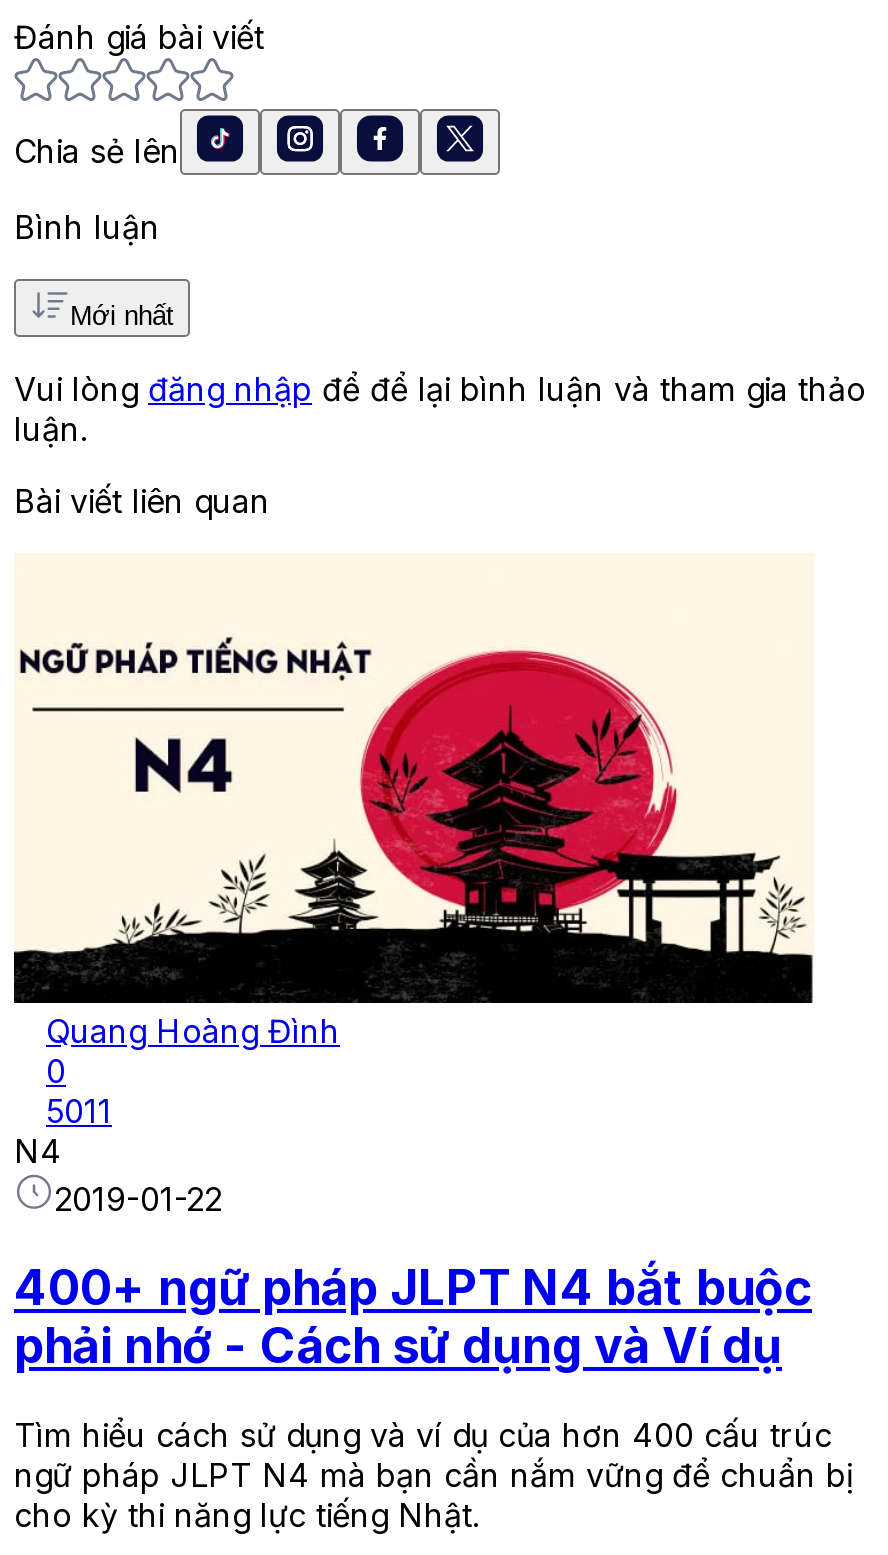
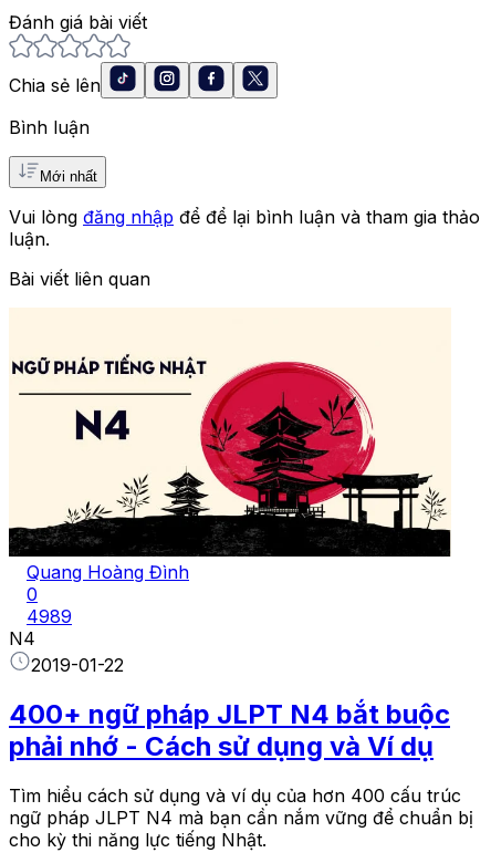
- 5011
+ 4989
